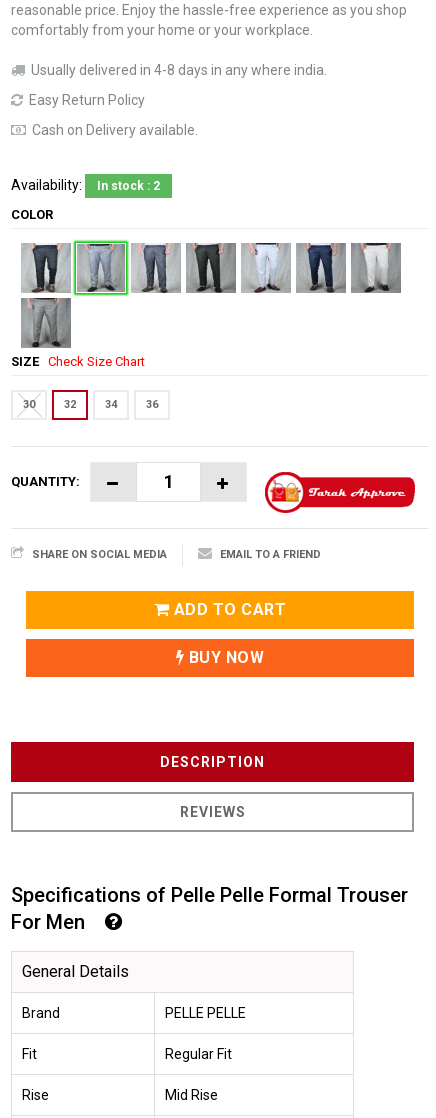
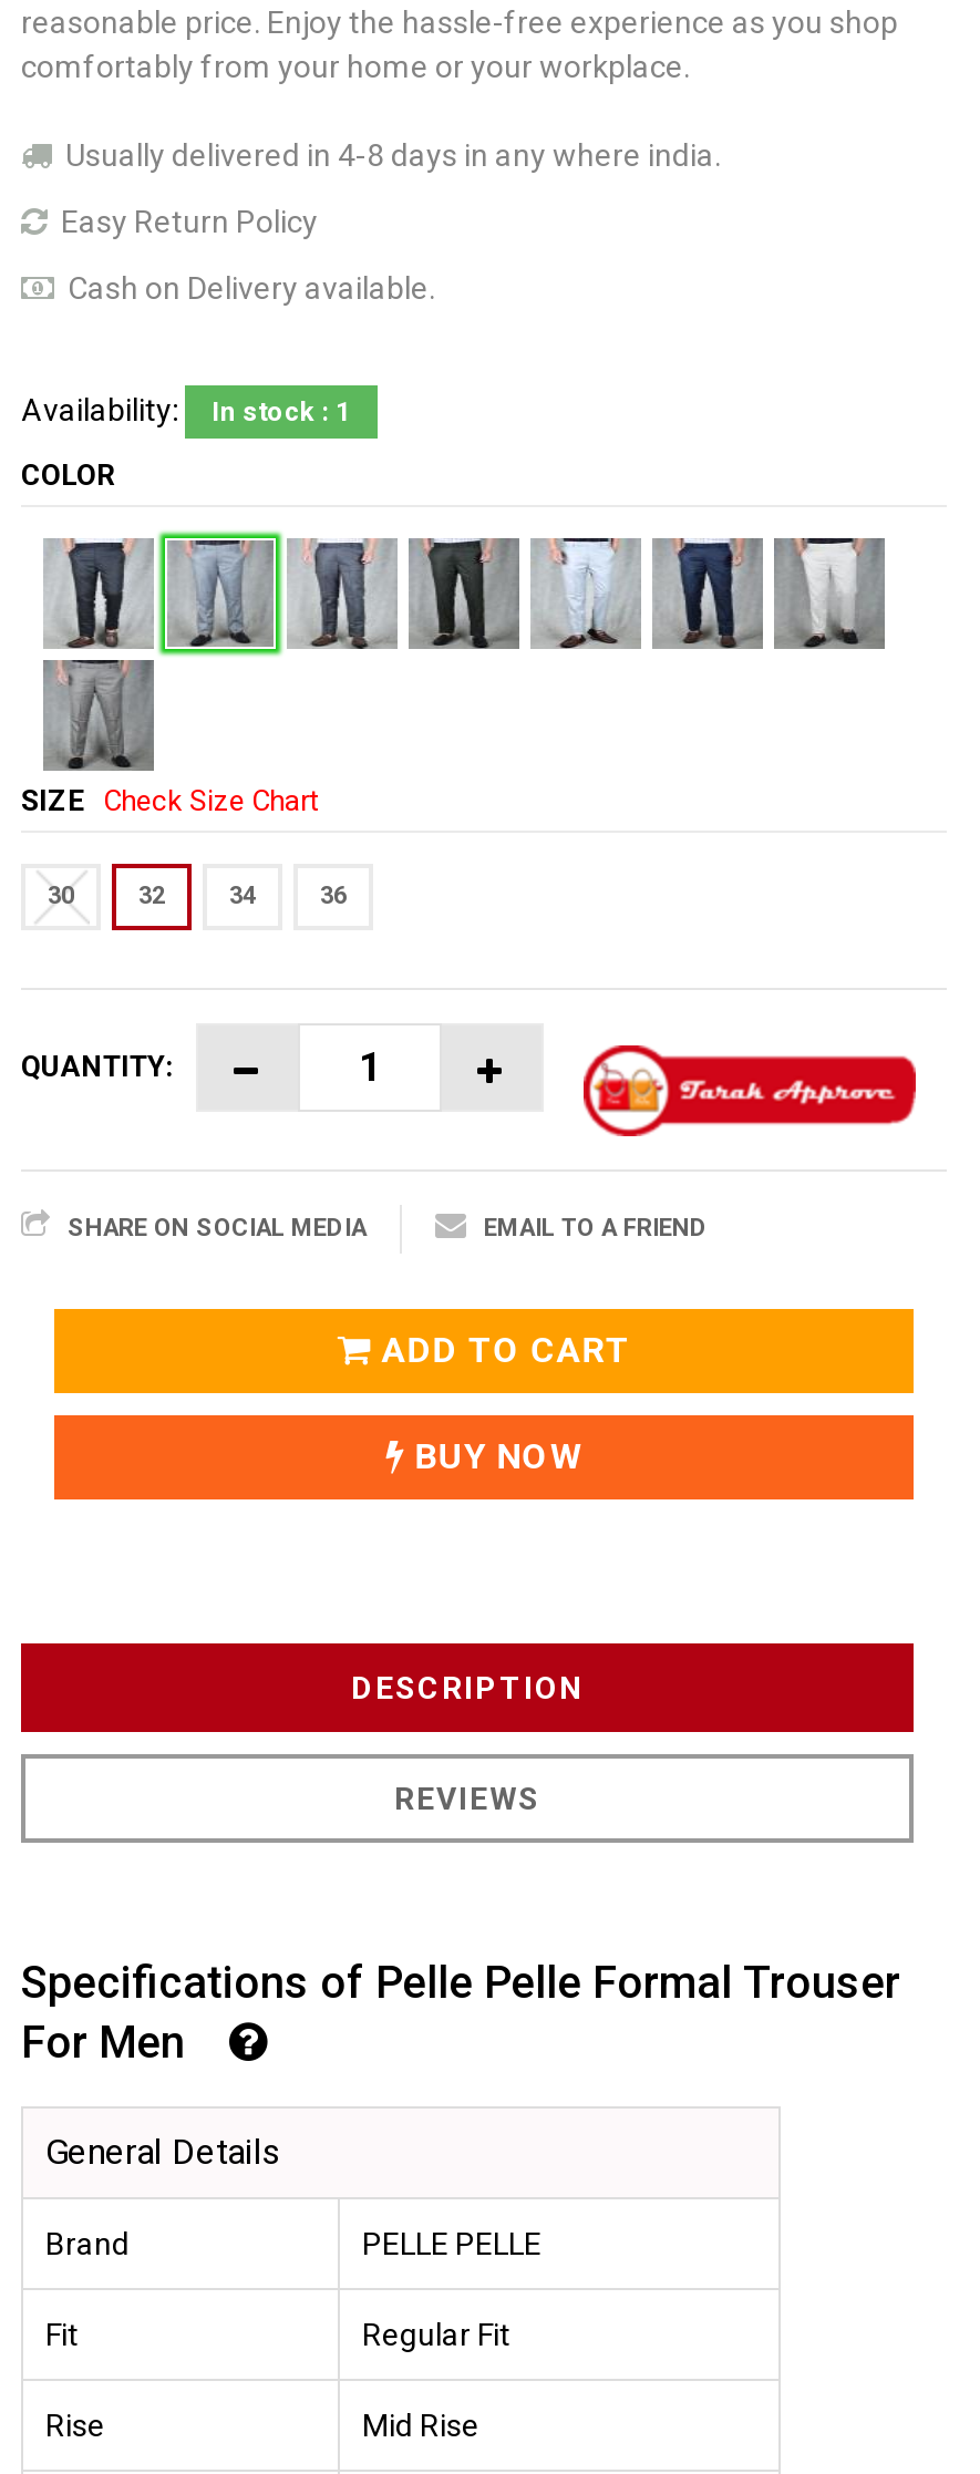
- Availability: In stock : 2
+ Availability: In stock : 1
